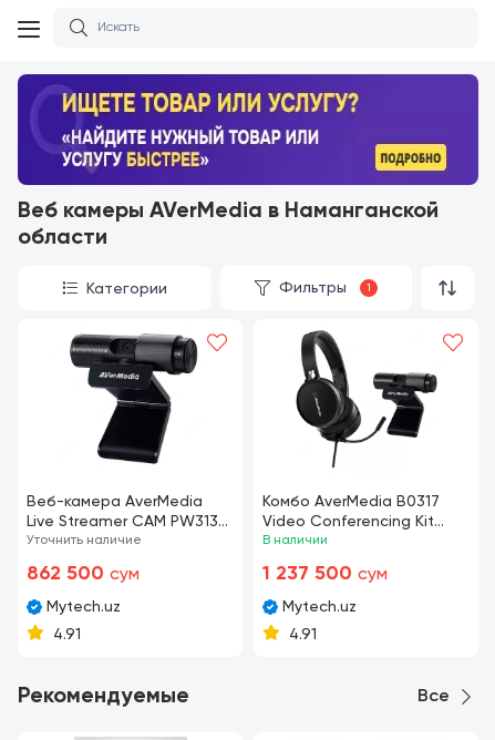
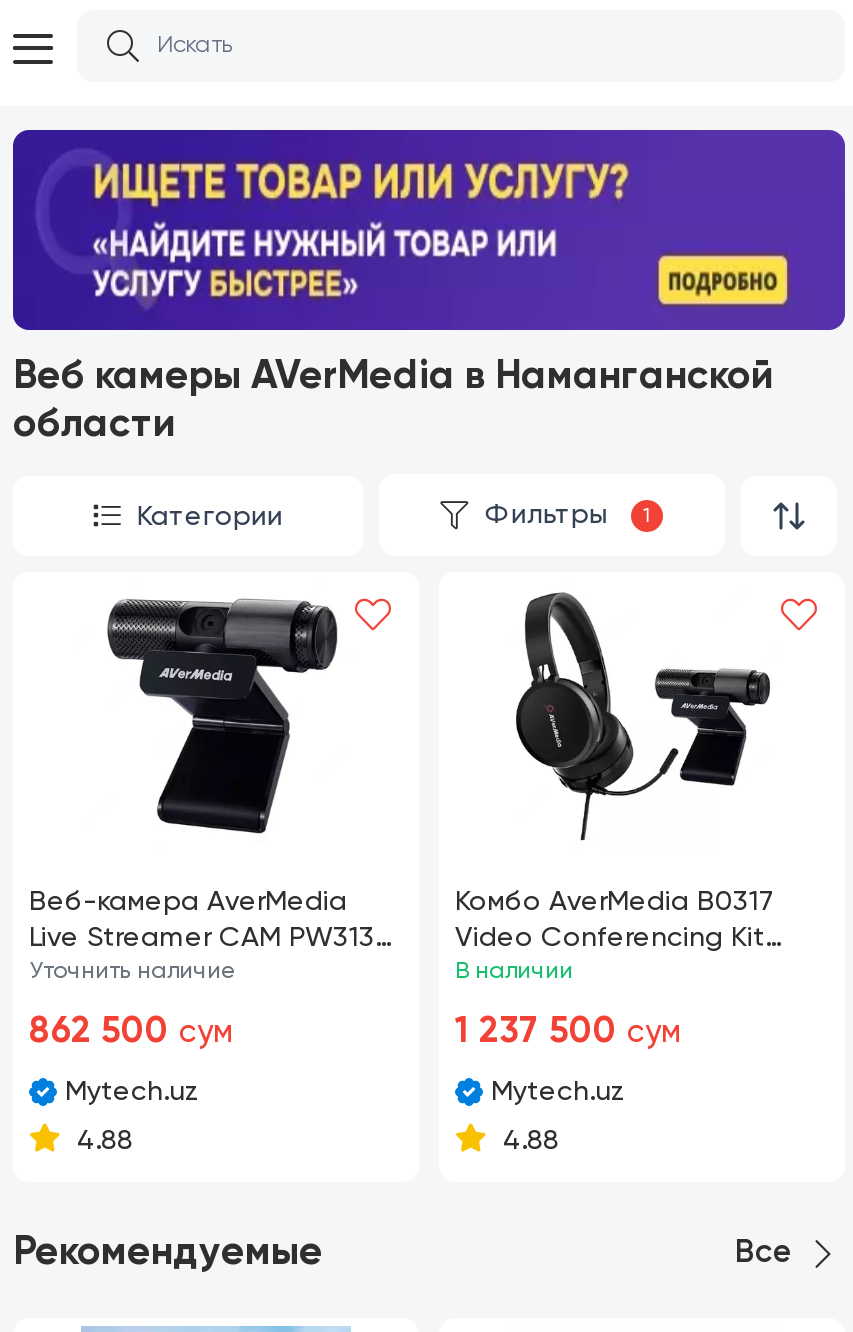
- 4.91
+ 4.88

- 4.91
+ 4.88
